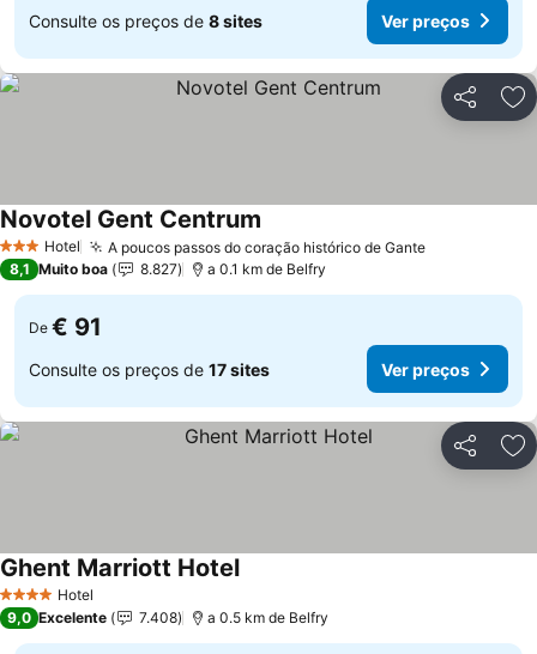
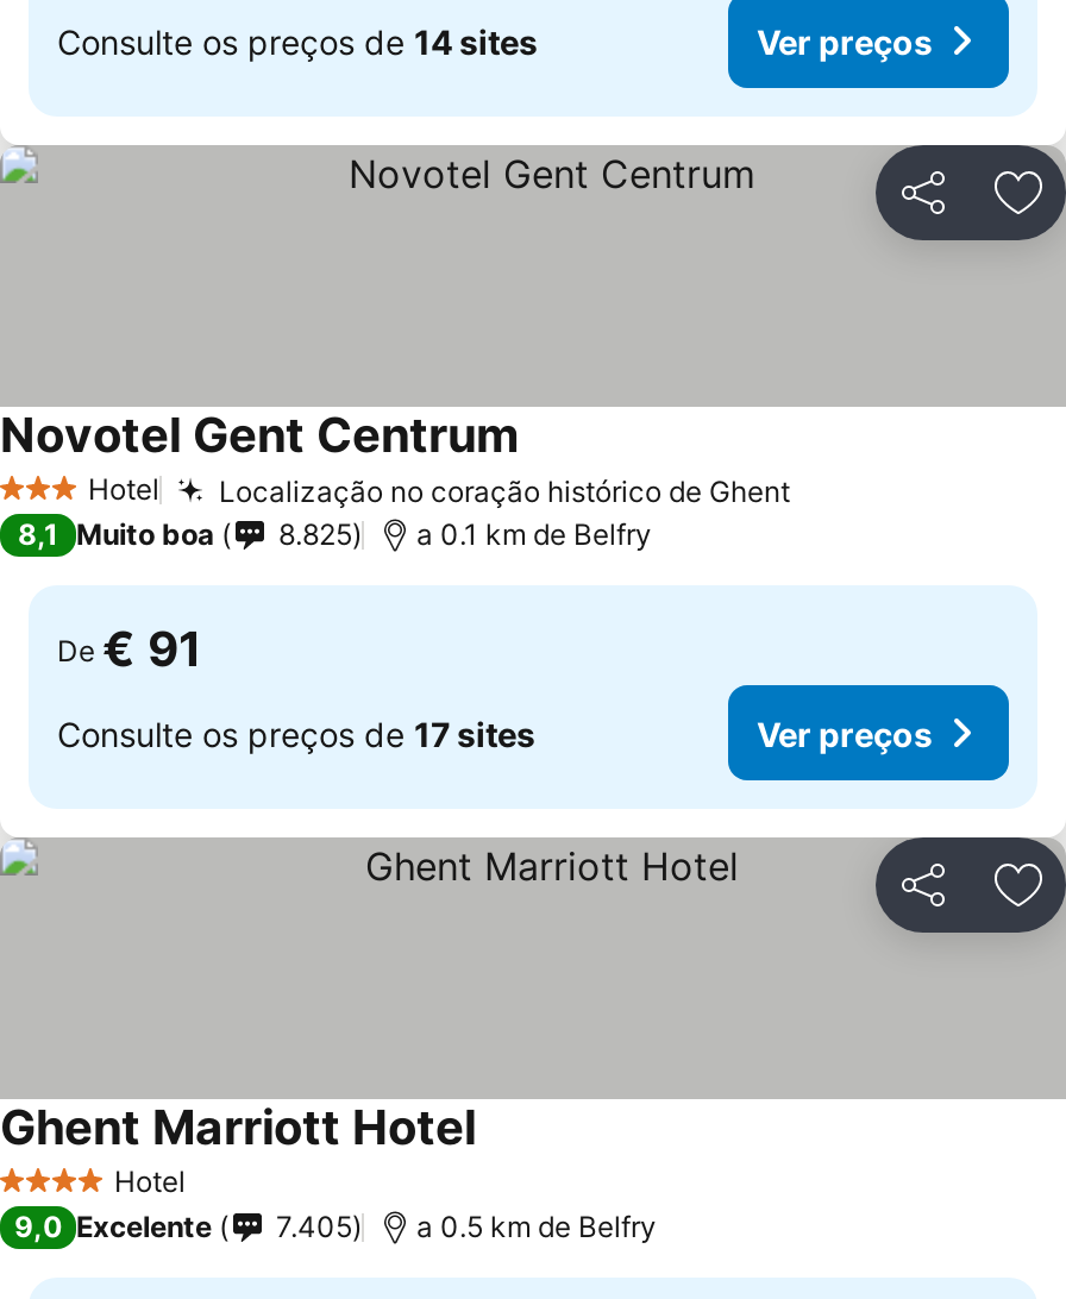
- Consulte os preços de 8 sites
+ Consulte os preços de 14 sites

- A poucos passos do coração histórico de Gante
+ Localização no coração histórico de Ghent

- 8.827
+ 8.825

- 7.408
+ 7.405
